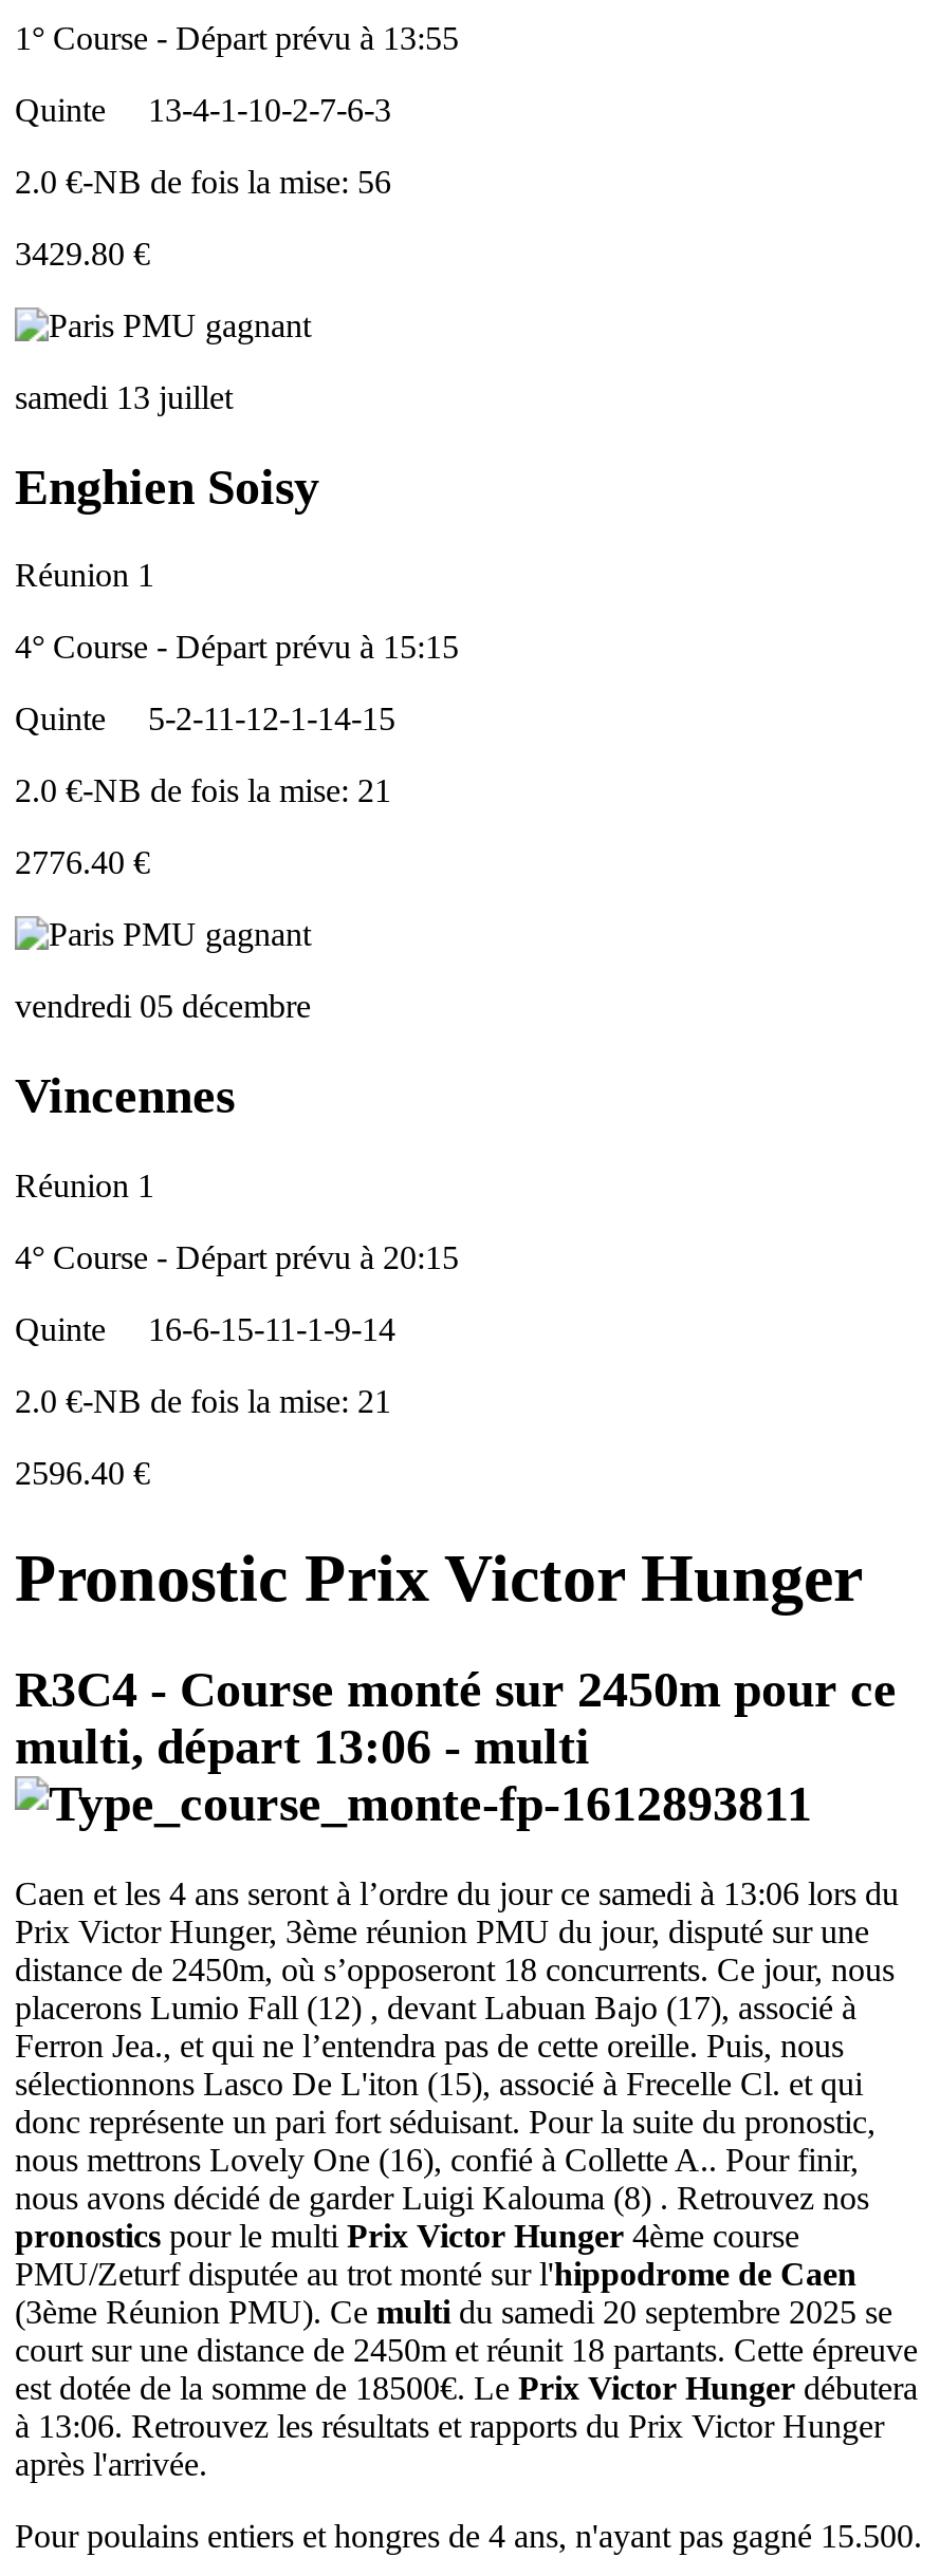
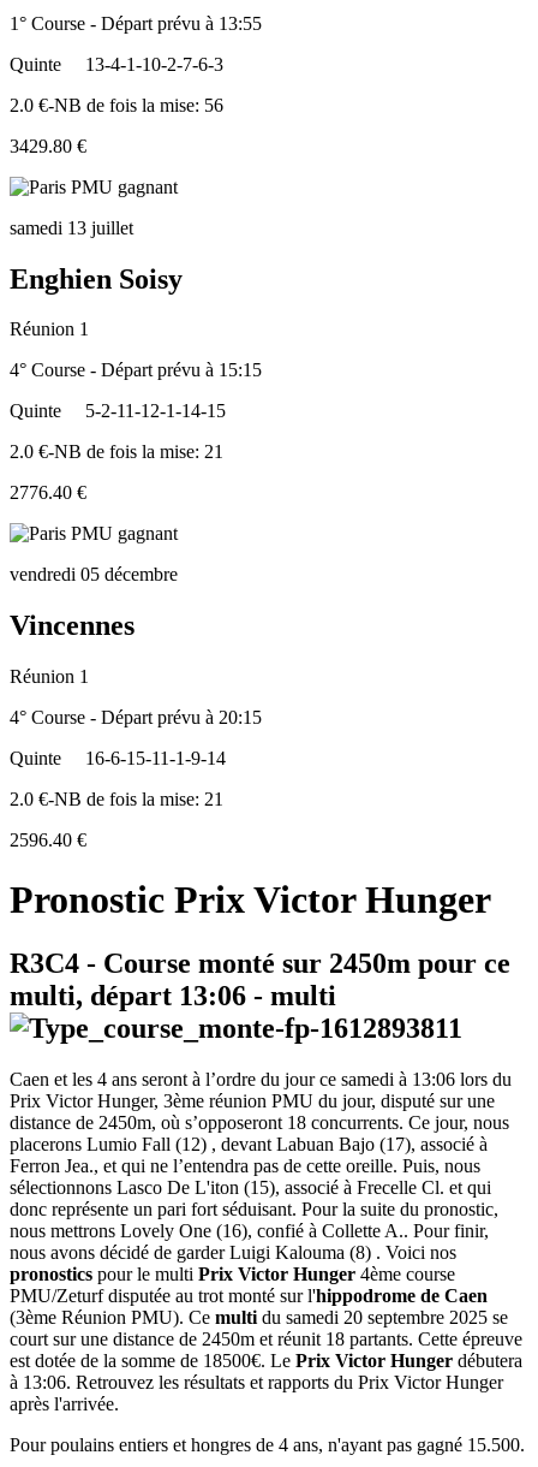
- nous avons décidé de garder Luigi Kalouma (8) . Retrouvez nos
+ nous avons décidé de garder Luigi Kalouma (8) . Voici nos
